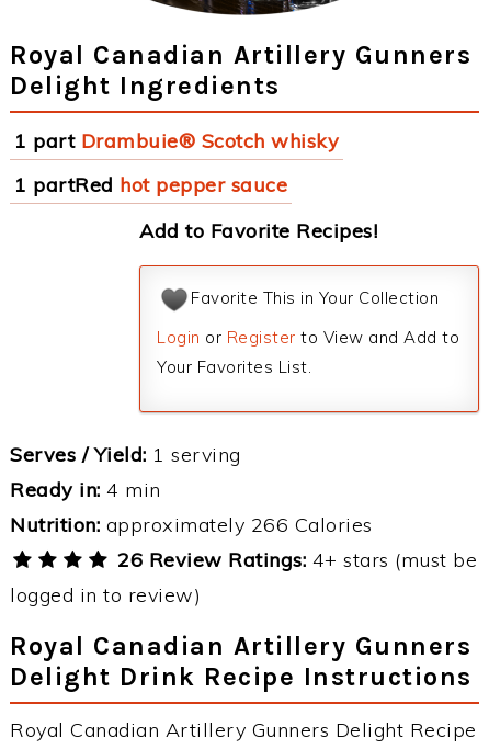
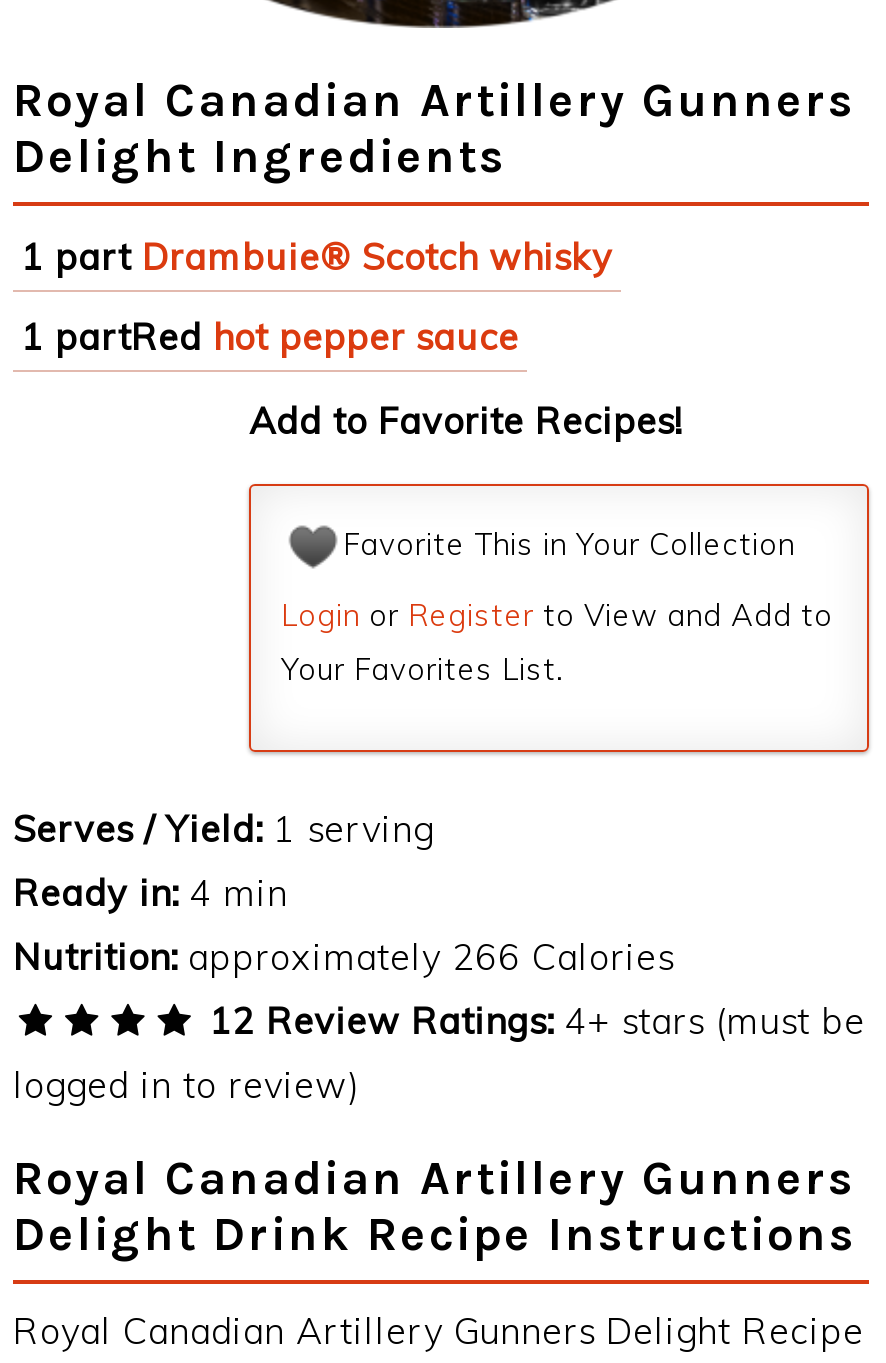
- 26 Review Ratings: 4+ stars (must be
+ 12 Review Ratings: 4+ stars (must be
